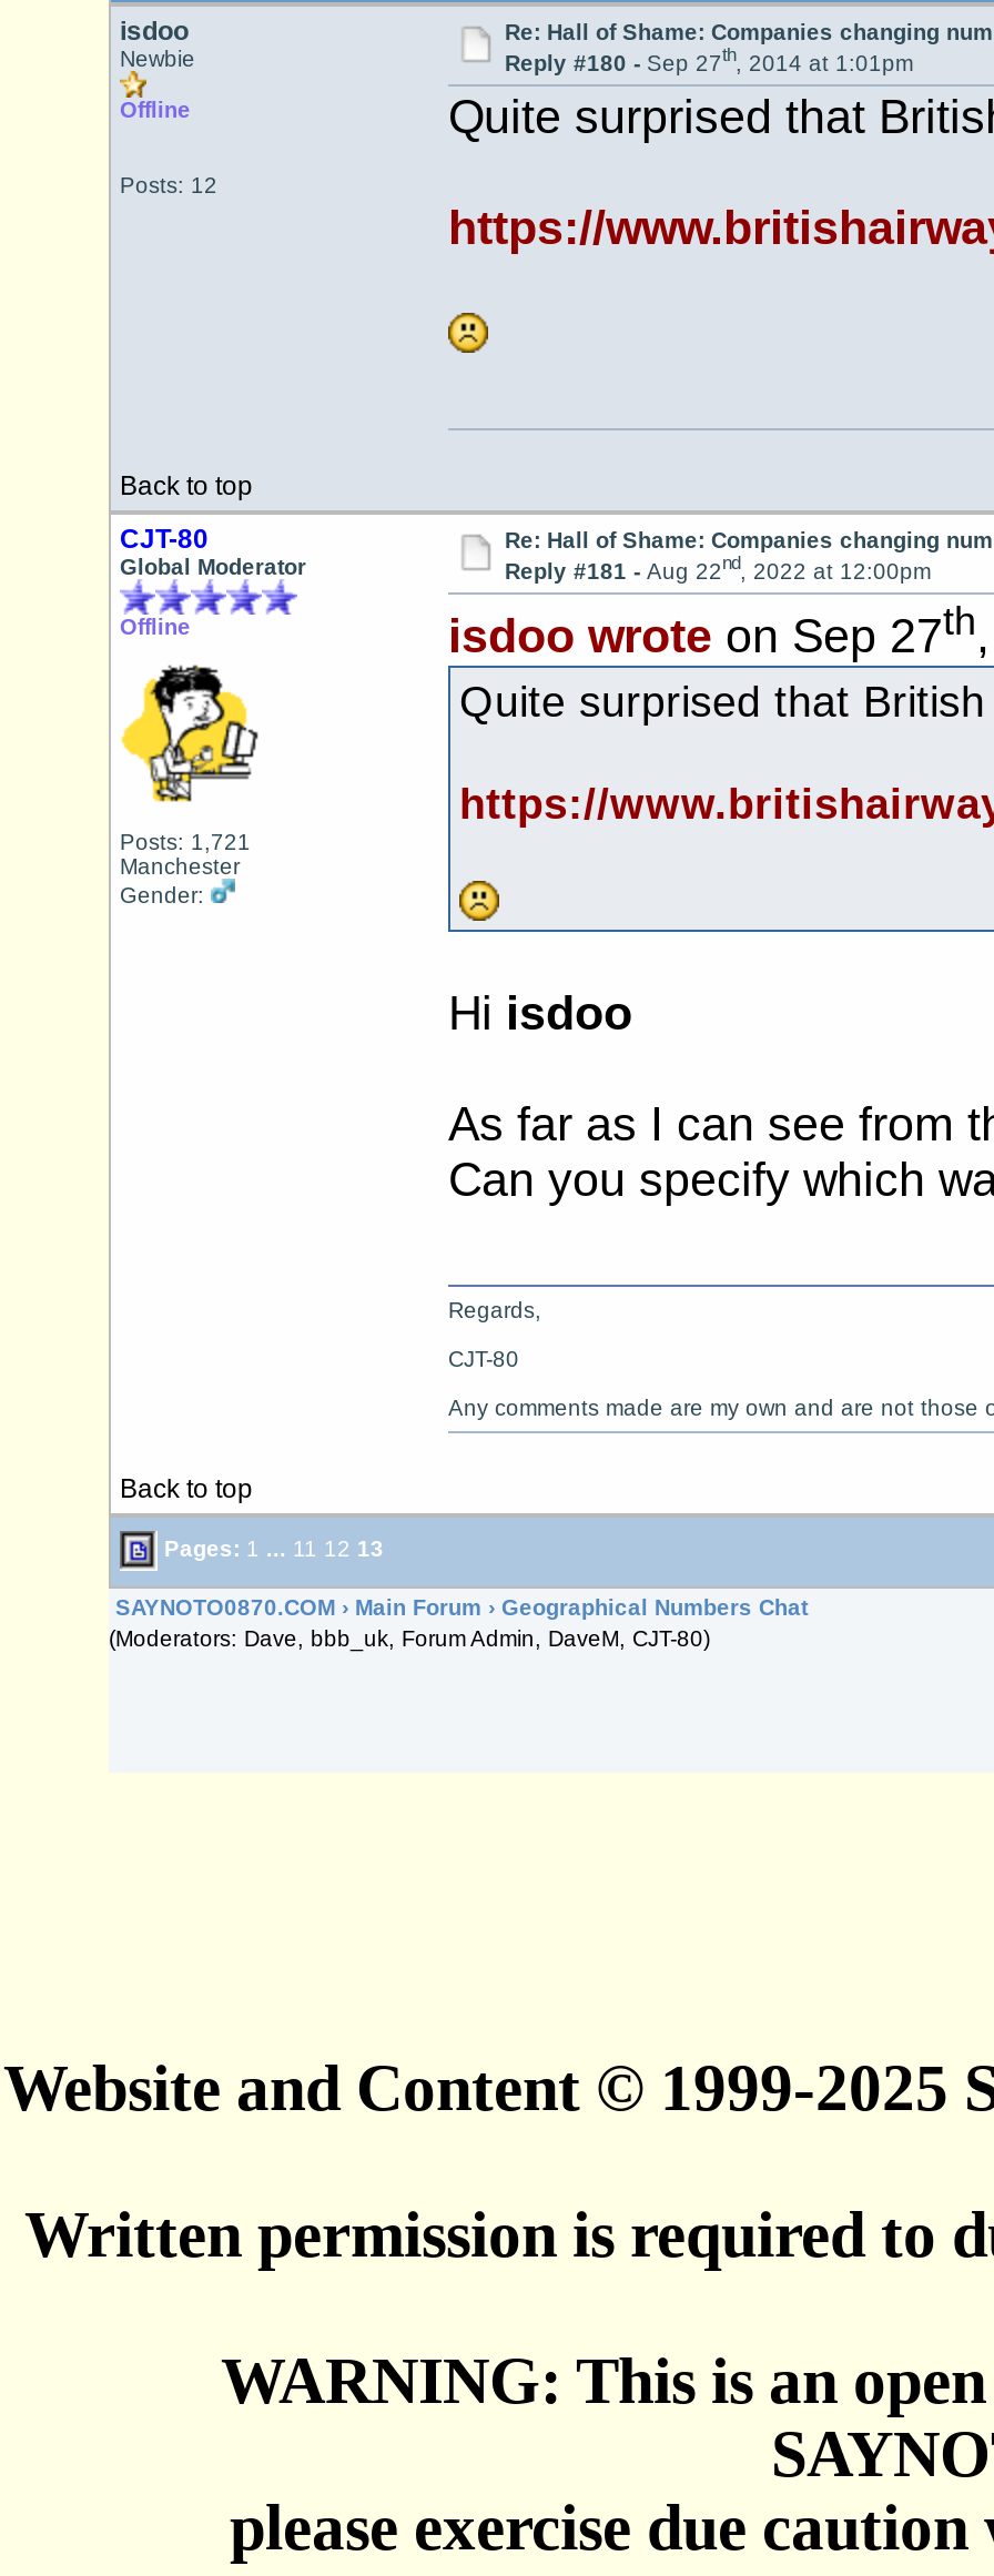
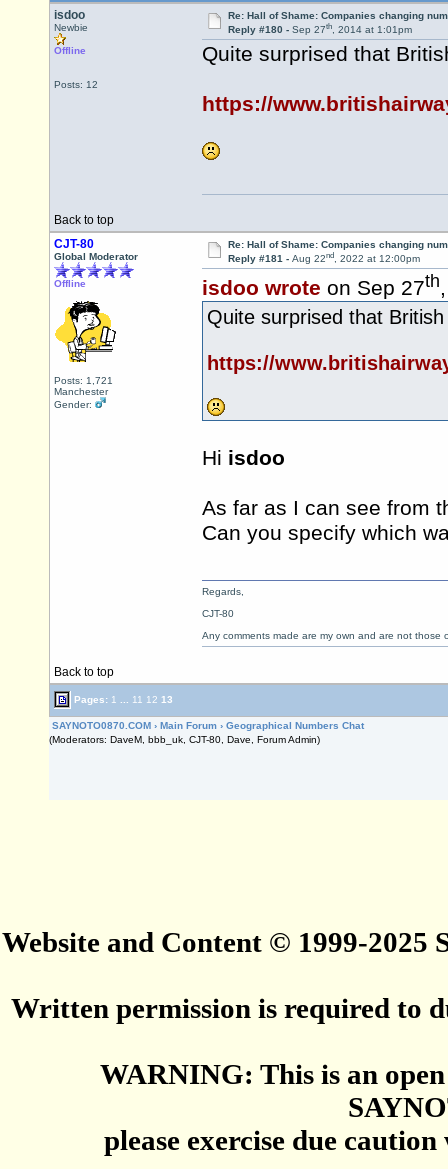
- (Moderators: Dave, bbb_uk, Forum Admin, DaveM, CJT-80)
+ (Moderators: DaveM, bbb_uk, CJT-80, Dave, Forum Admin)
